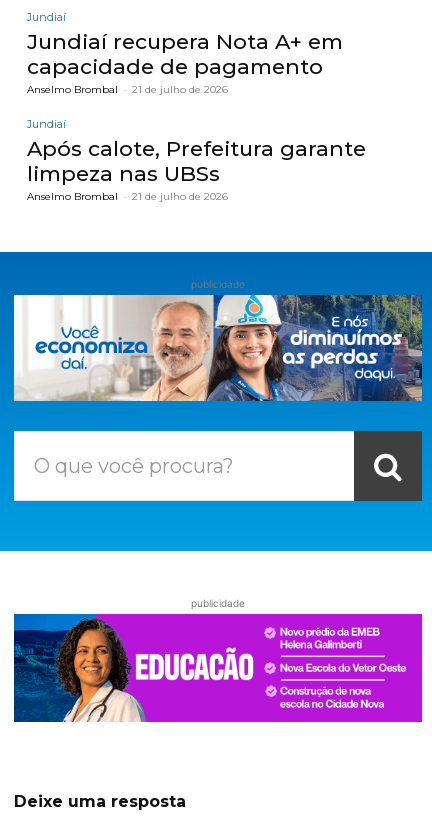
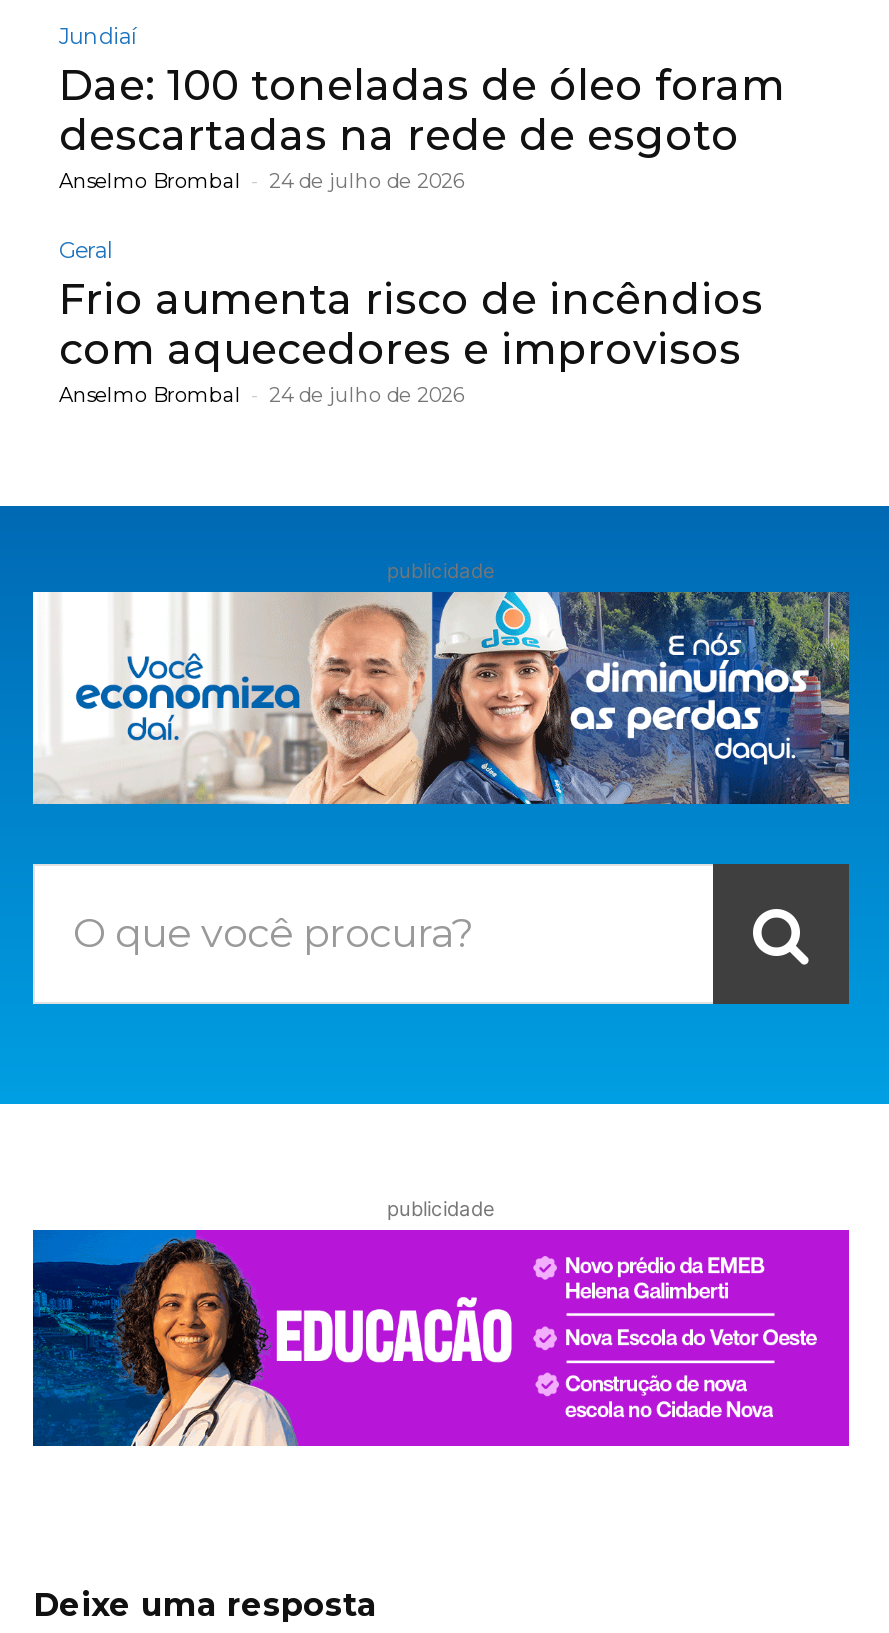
- Jundiaí recupera Nota A+ em
- capacidade de pagamento
- Anselmo Brombal - 21 de julho de 2026
+ Dae: 100 toneladas de óleo foram
+ descartadas na rede de esgoto
+ Anselmo Brombal - 24 de julho de 2026

- Jundiaí
- Após calote, Prefeitura garante
- limpeza nas UBSs
- Anselmo Brombal - 21 de julho de 2026
+ Geral
+ Frio aumenta risco de incêndios
+ com aquecedores e improvisos
+ Anselmo Brombal - 24 de julho de 2026
